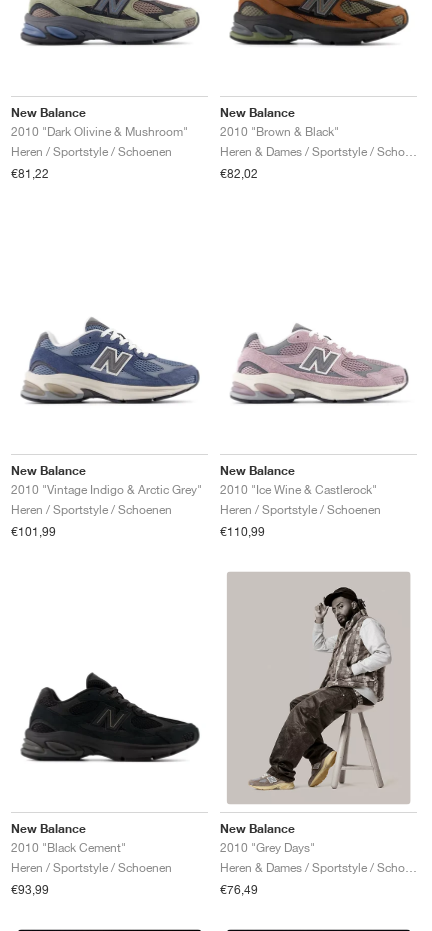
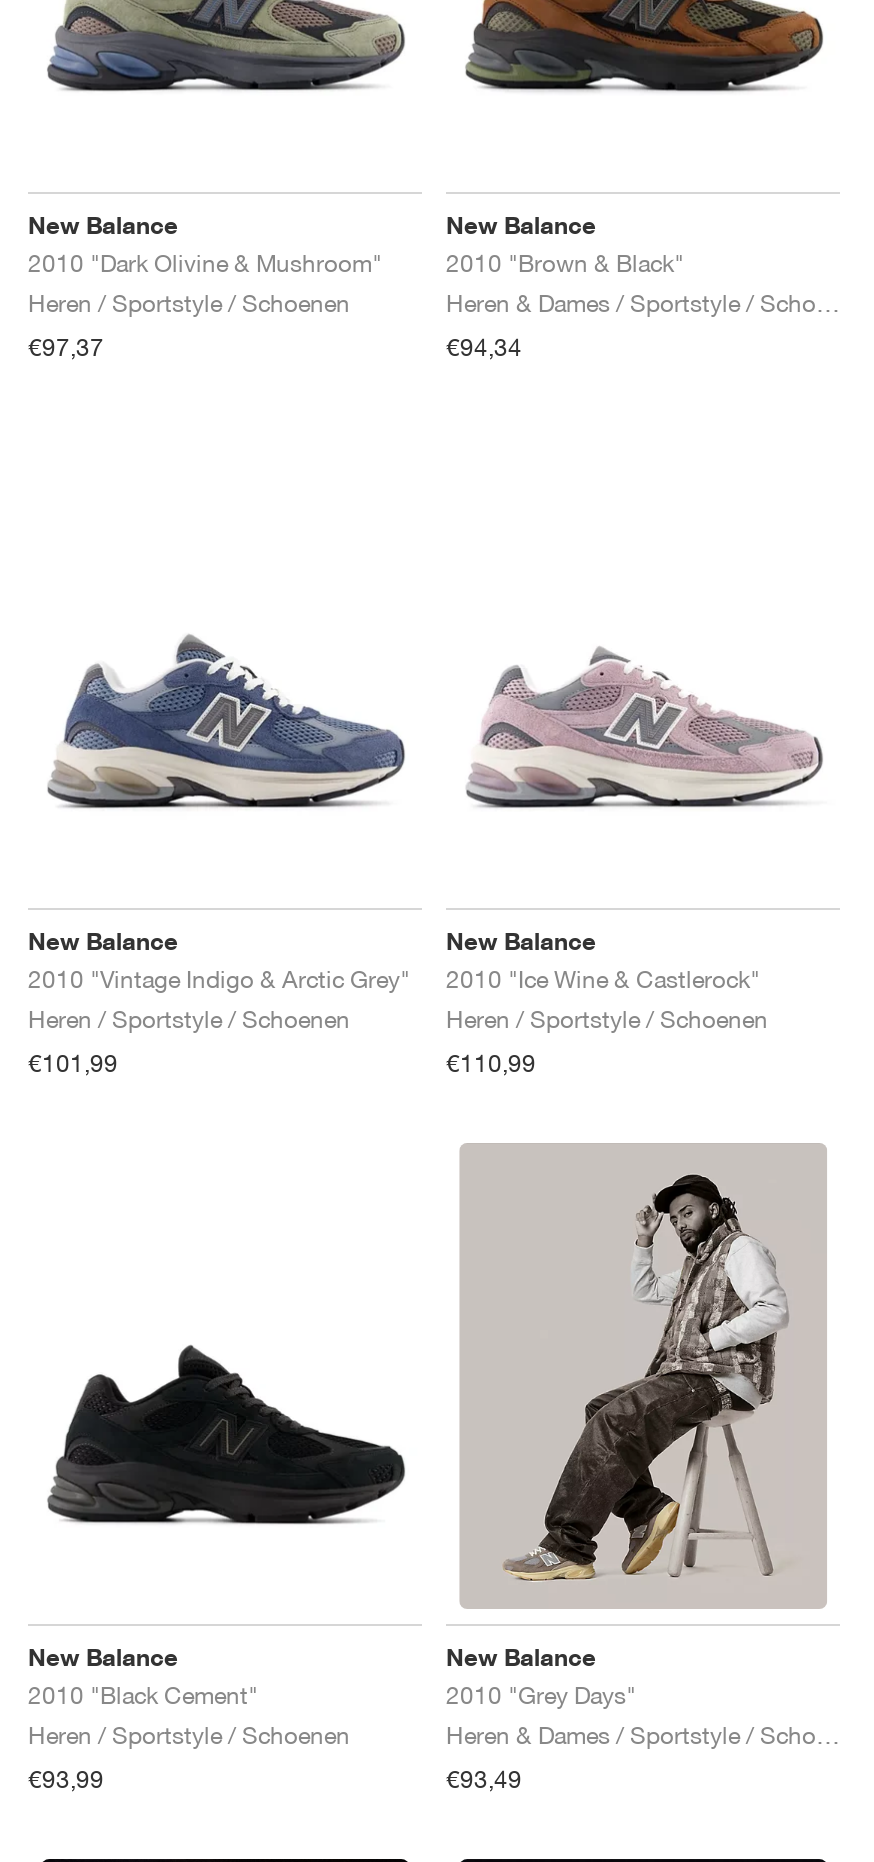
- €81,22
+ €97,37

- €82,02
+ €94,34

- €76,49
+ €93,49
